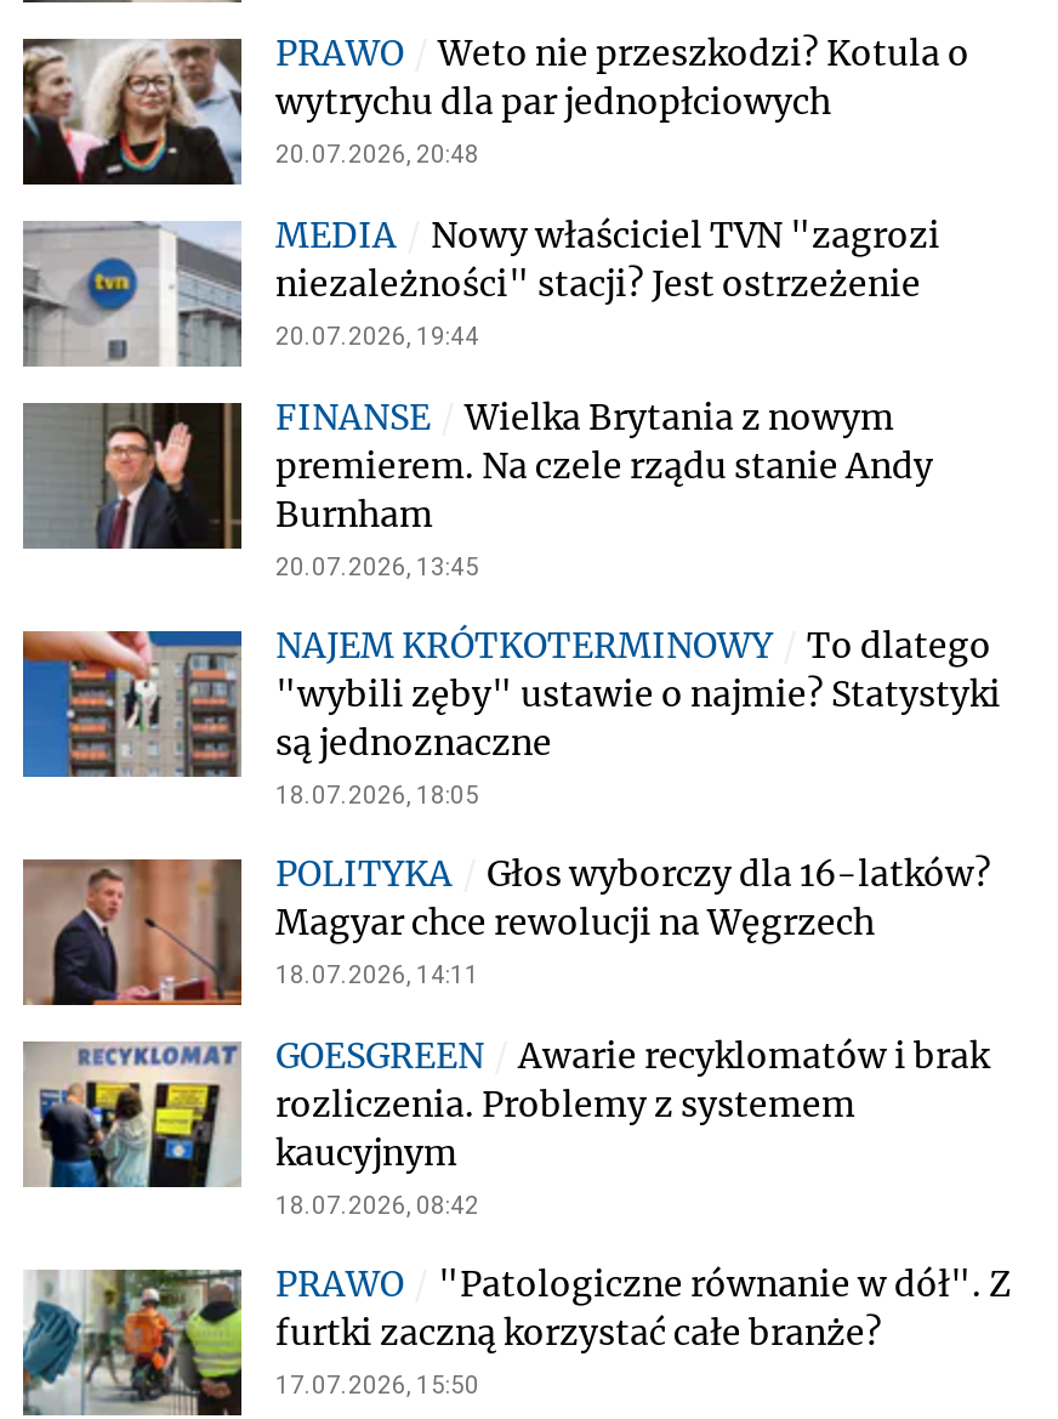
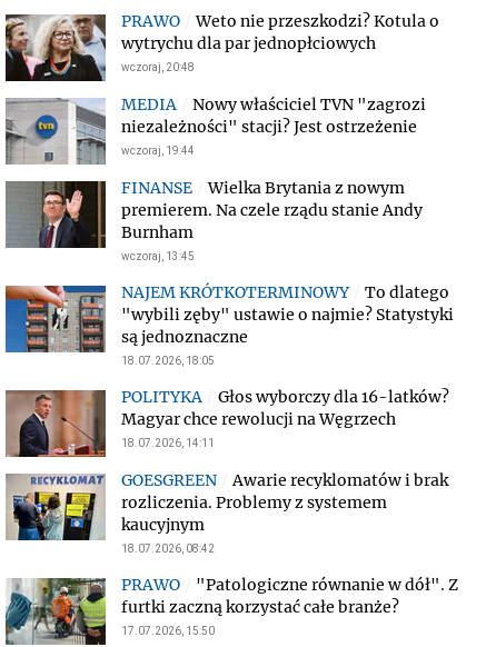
- 20.07.2026, 20:48
+ wczoraj, 20:48

- 20.07.2026, 19:44
+ wczoraj, 19:44

- 20.07.2026, 13:45
+ wczoraj, 13:45
